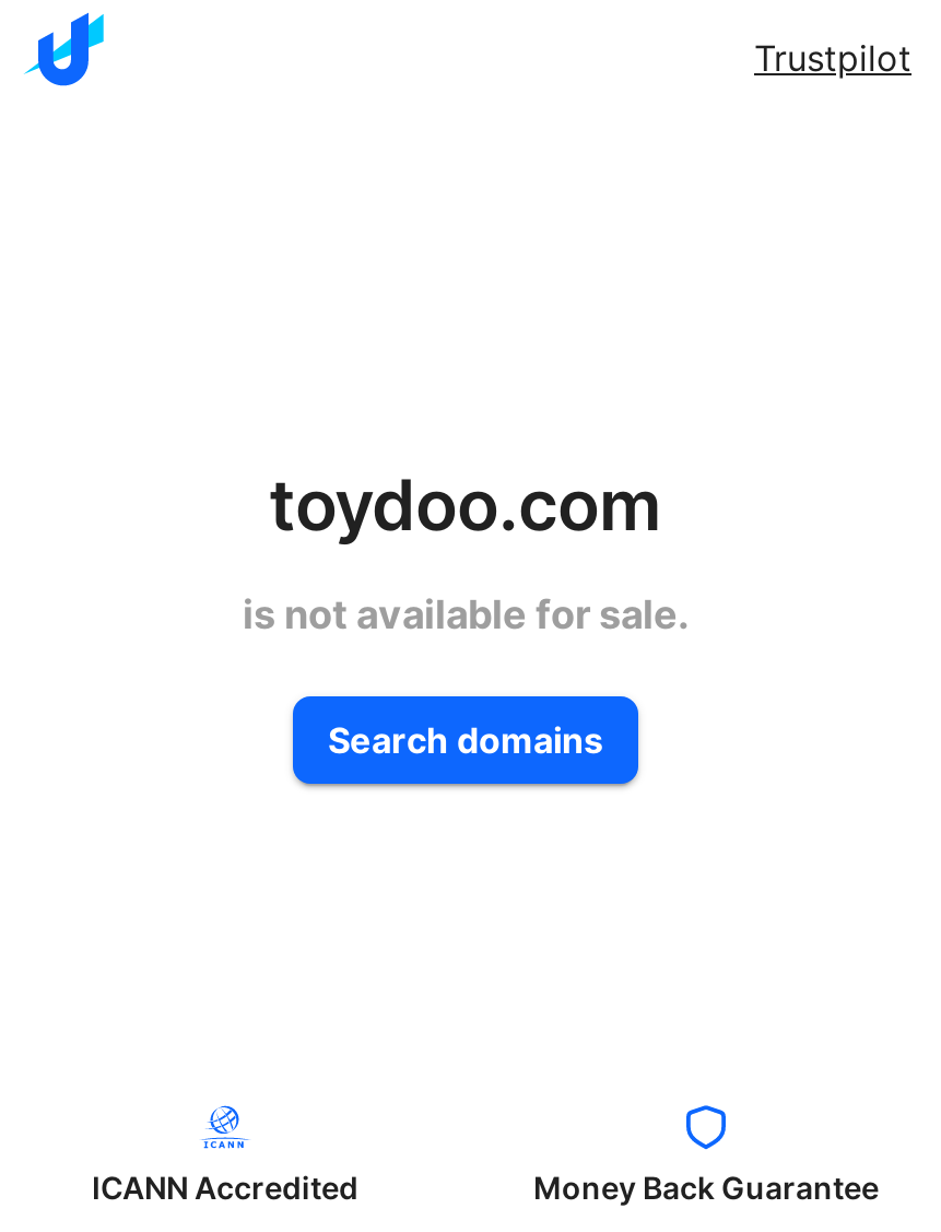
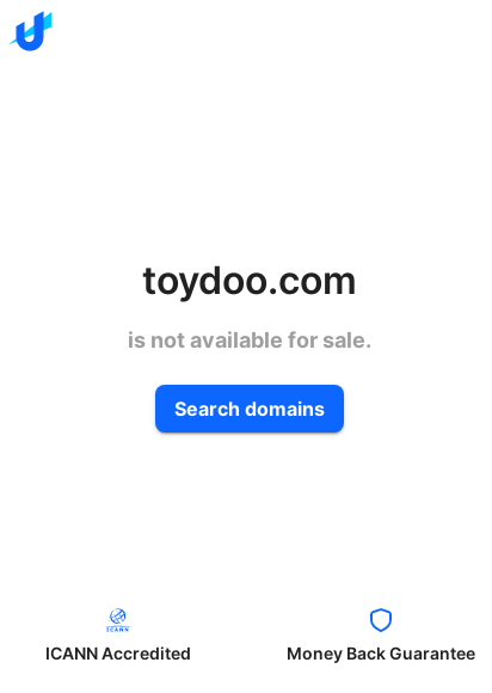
- Trustpilot
